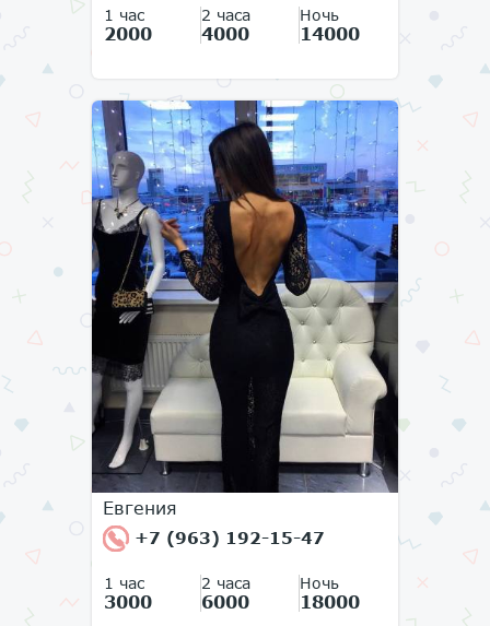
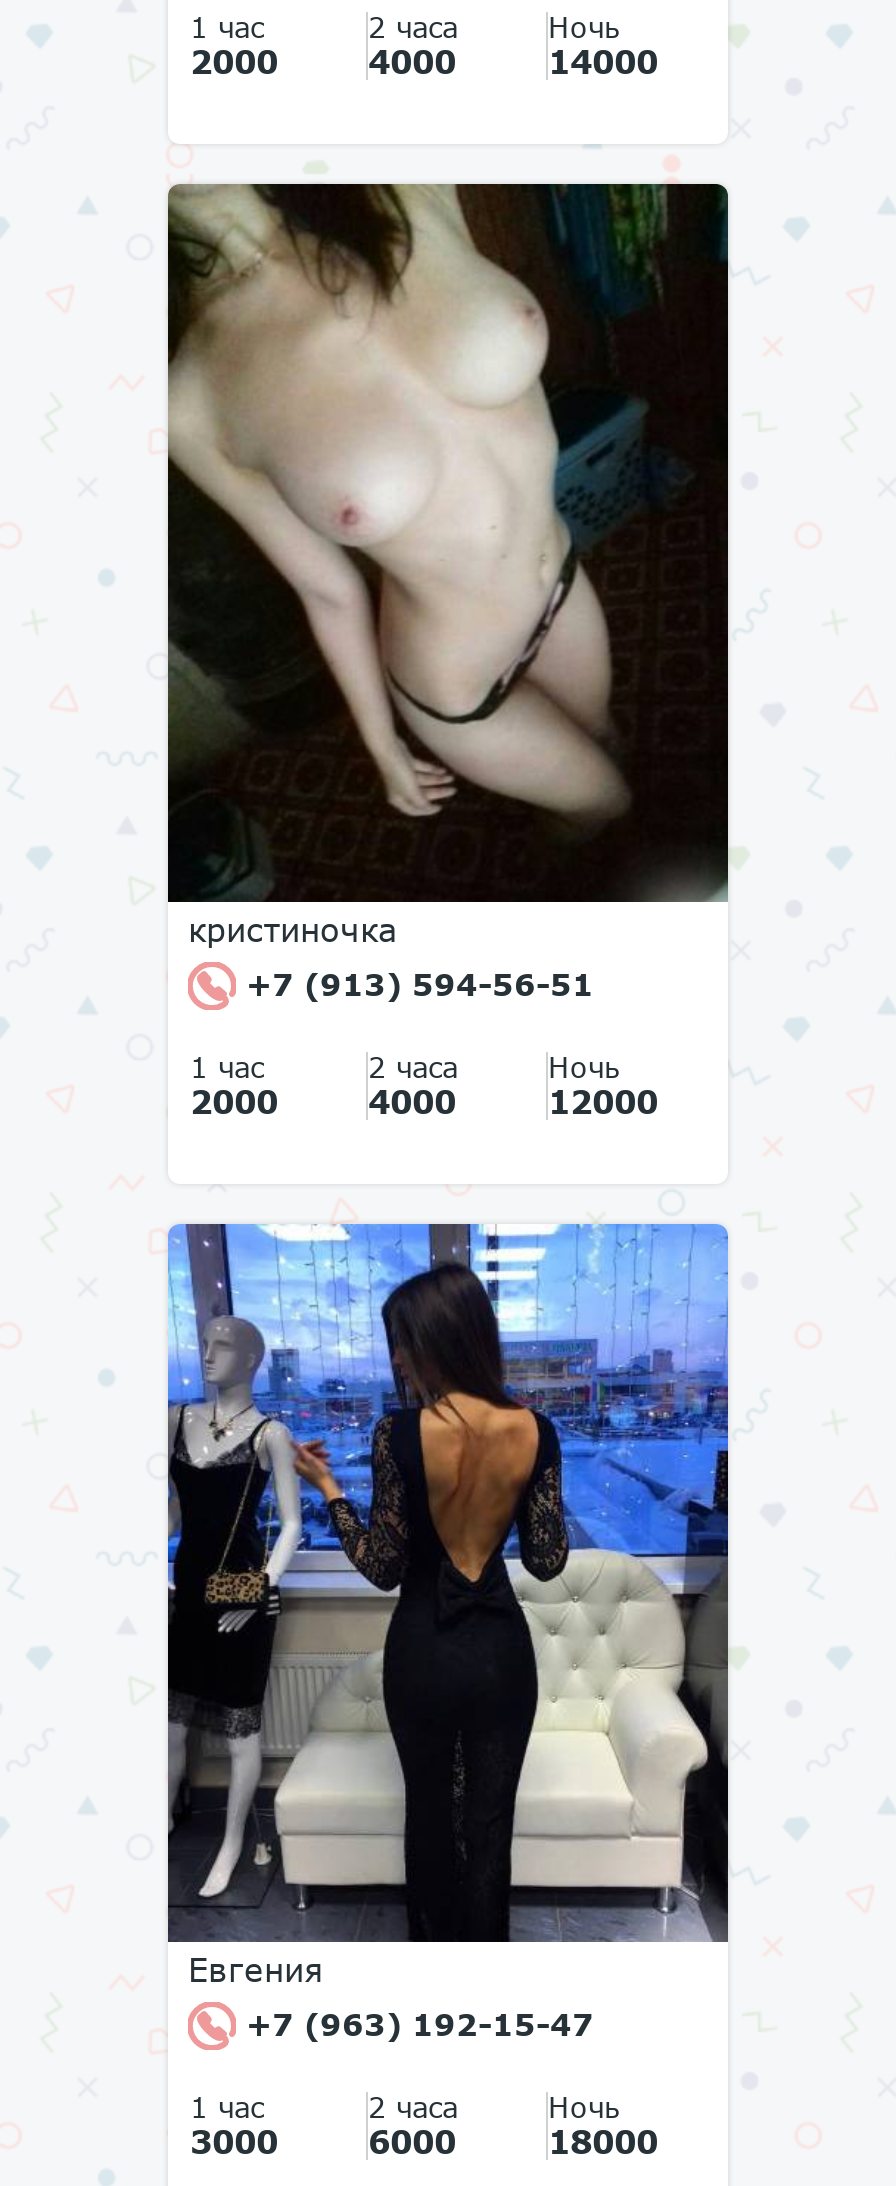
+ [image]
+ кристиночка
+ +7 (913) 594-56-51
+ 1 час
+ 2 часа
+ Ночь
+ 2000
+ 4000
+ 12000
